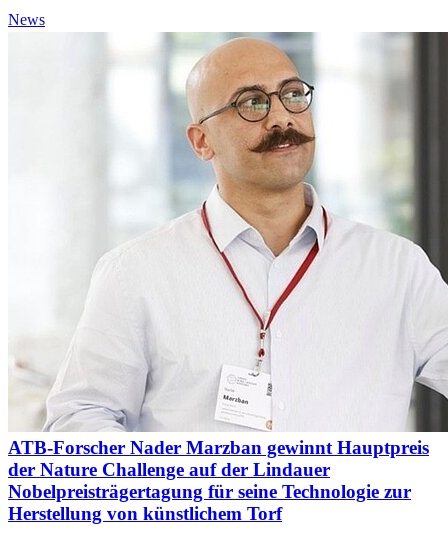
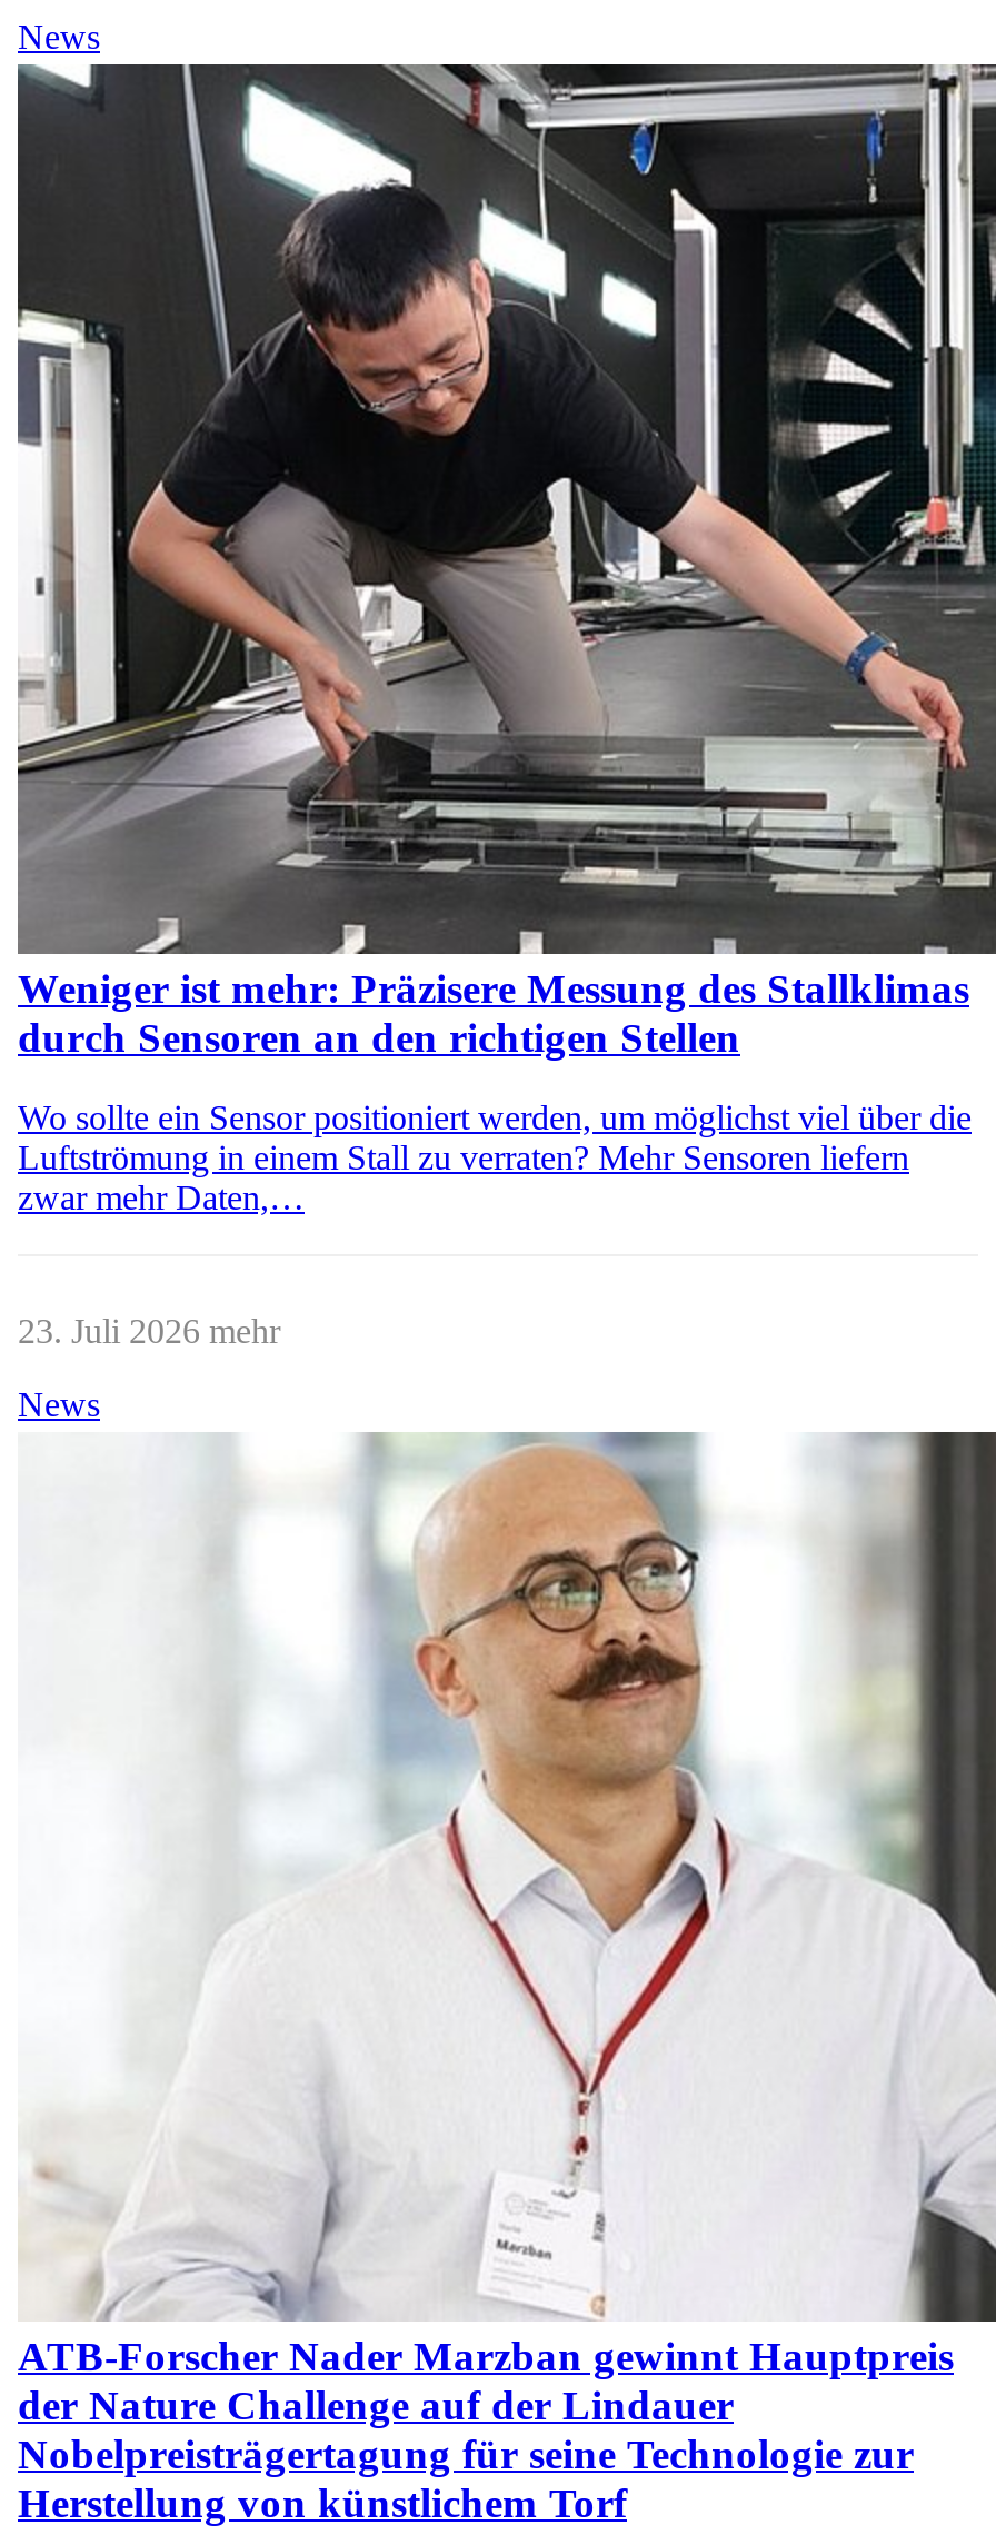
+ [image]
+ Weniger ist mehr: Präzisere Messung des Stallklimas
+ durch Sensoren an den richtigen Stellen
+ Wo sollte ein Sensor positioniert werden, um möglichst viel über die
+ Luftströmung in einem Stall zu verraten? Mehr Sensoren liefern
+ zwar mehr Daten,…

+ 23. Juli 2026 mehr
+ News
